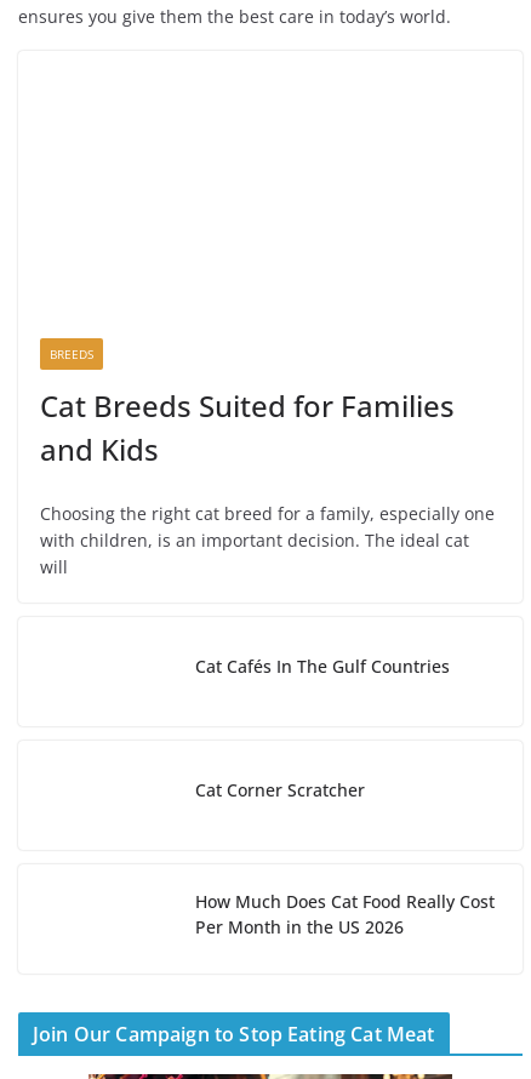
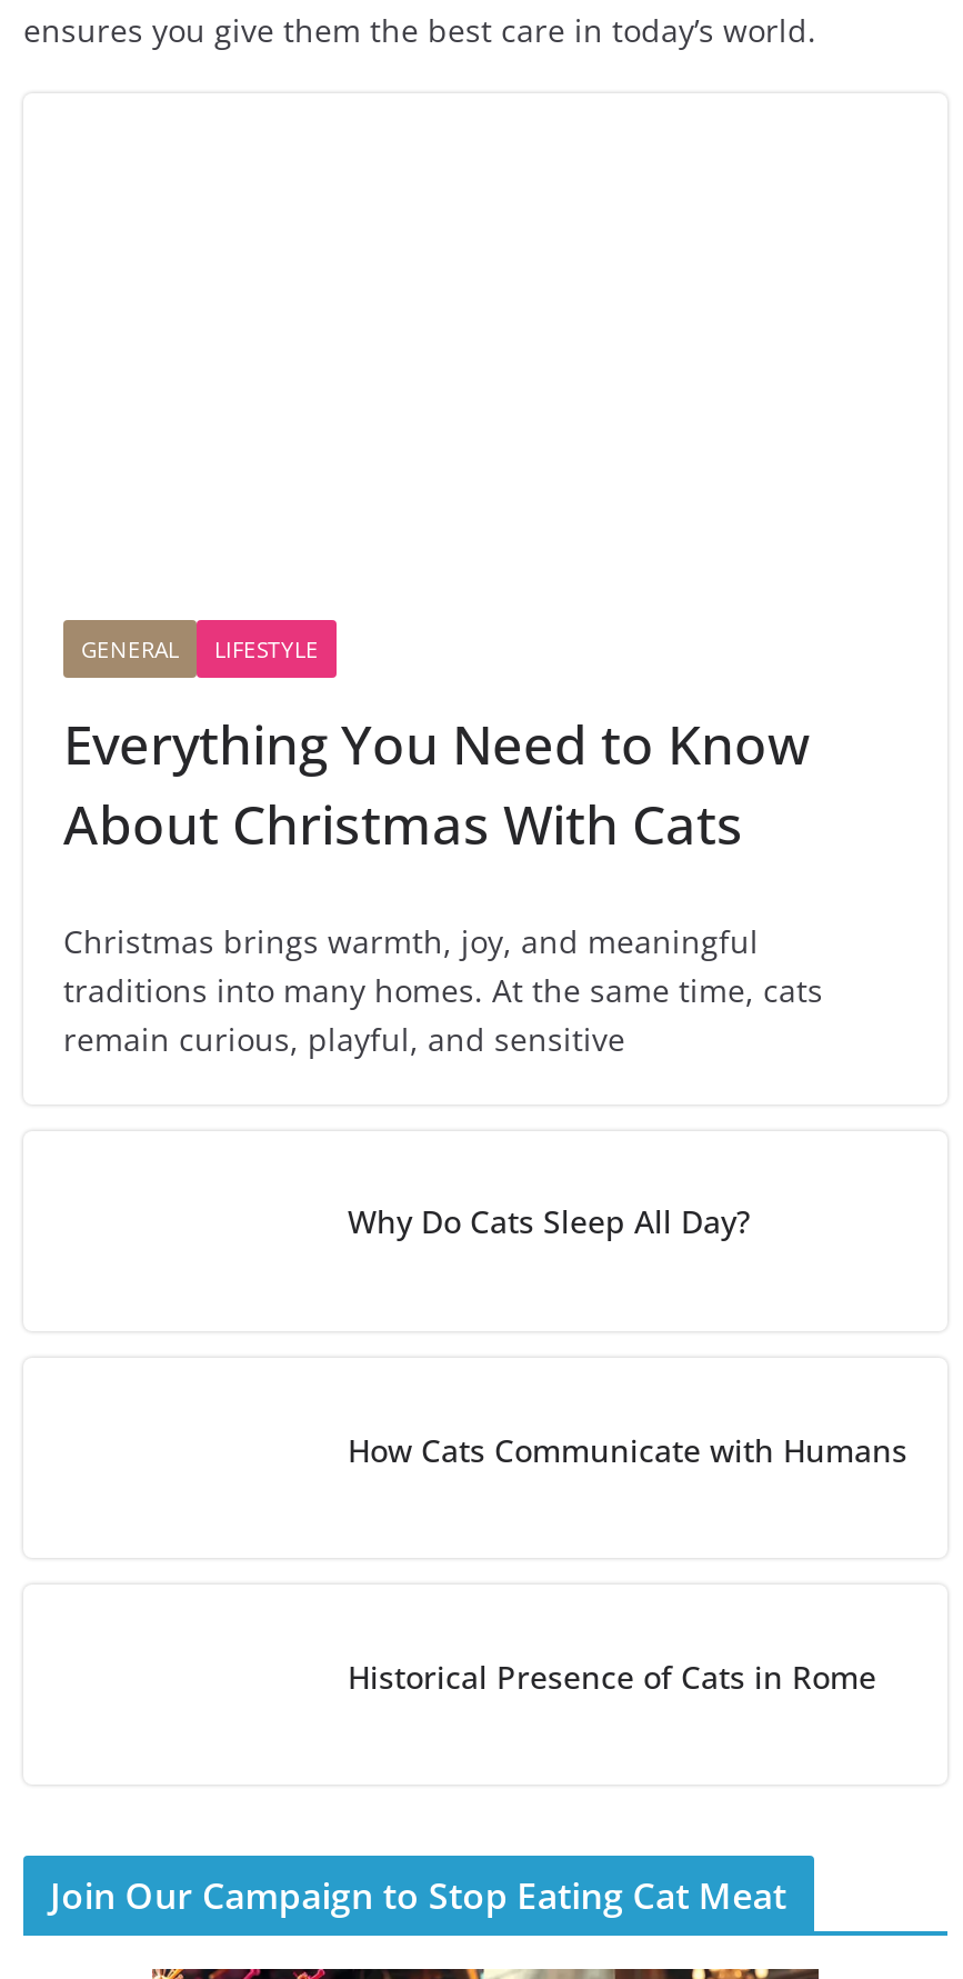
- BREEDS
+ GENERAL
+ LIFESTYLE

- Cat Breeds Suited for Families
- and Kids
+ Everything You Need to Know
+ About Christmas With Cats

- Choosing the right cat breed for a family, especially one
- with children, is an important decision. The ideal cat
- will
+ Christmas brings warmth, joy, and meaningful
+ traditions into many homes. At the same time, cats
+ remain curious, playful, and sensitive

- Cat Cafés In The Gulf Countries
+ Why Do Cats Sleep All Day?

- Cat Corner Scratcher
+ How Cats Communicate with Humans

- How Much Does Cat Food Really Cost
- Per Month in the US 2026
+ Historical Presence of Cats in Rome
